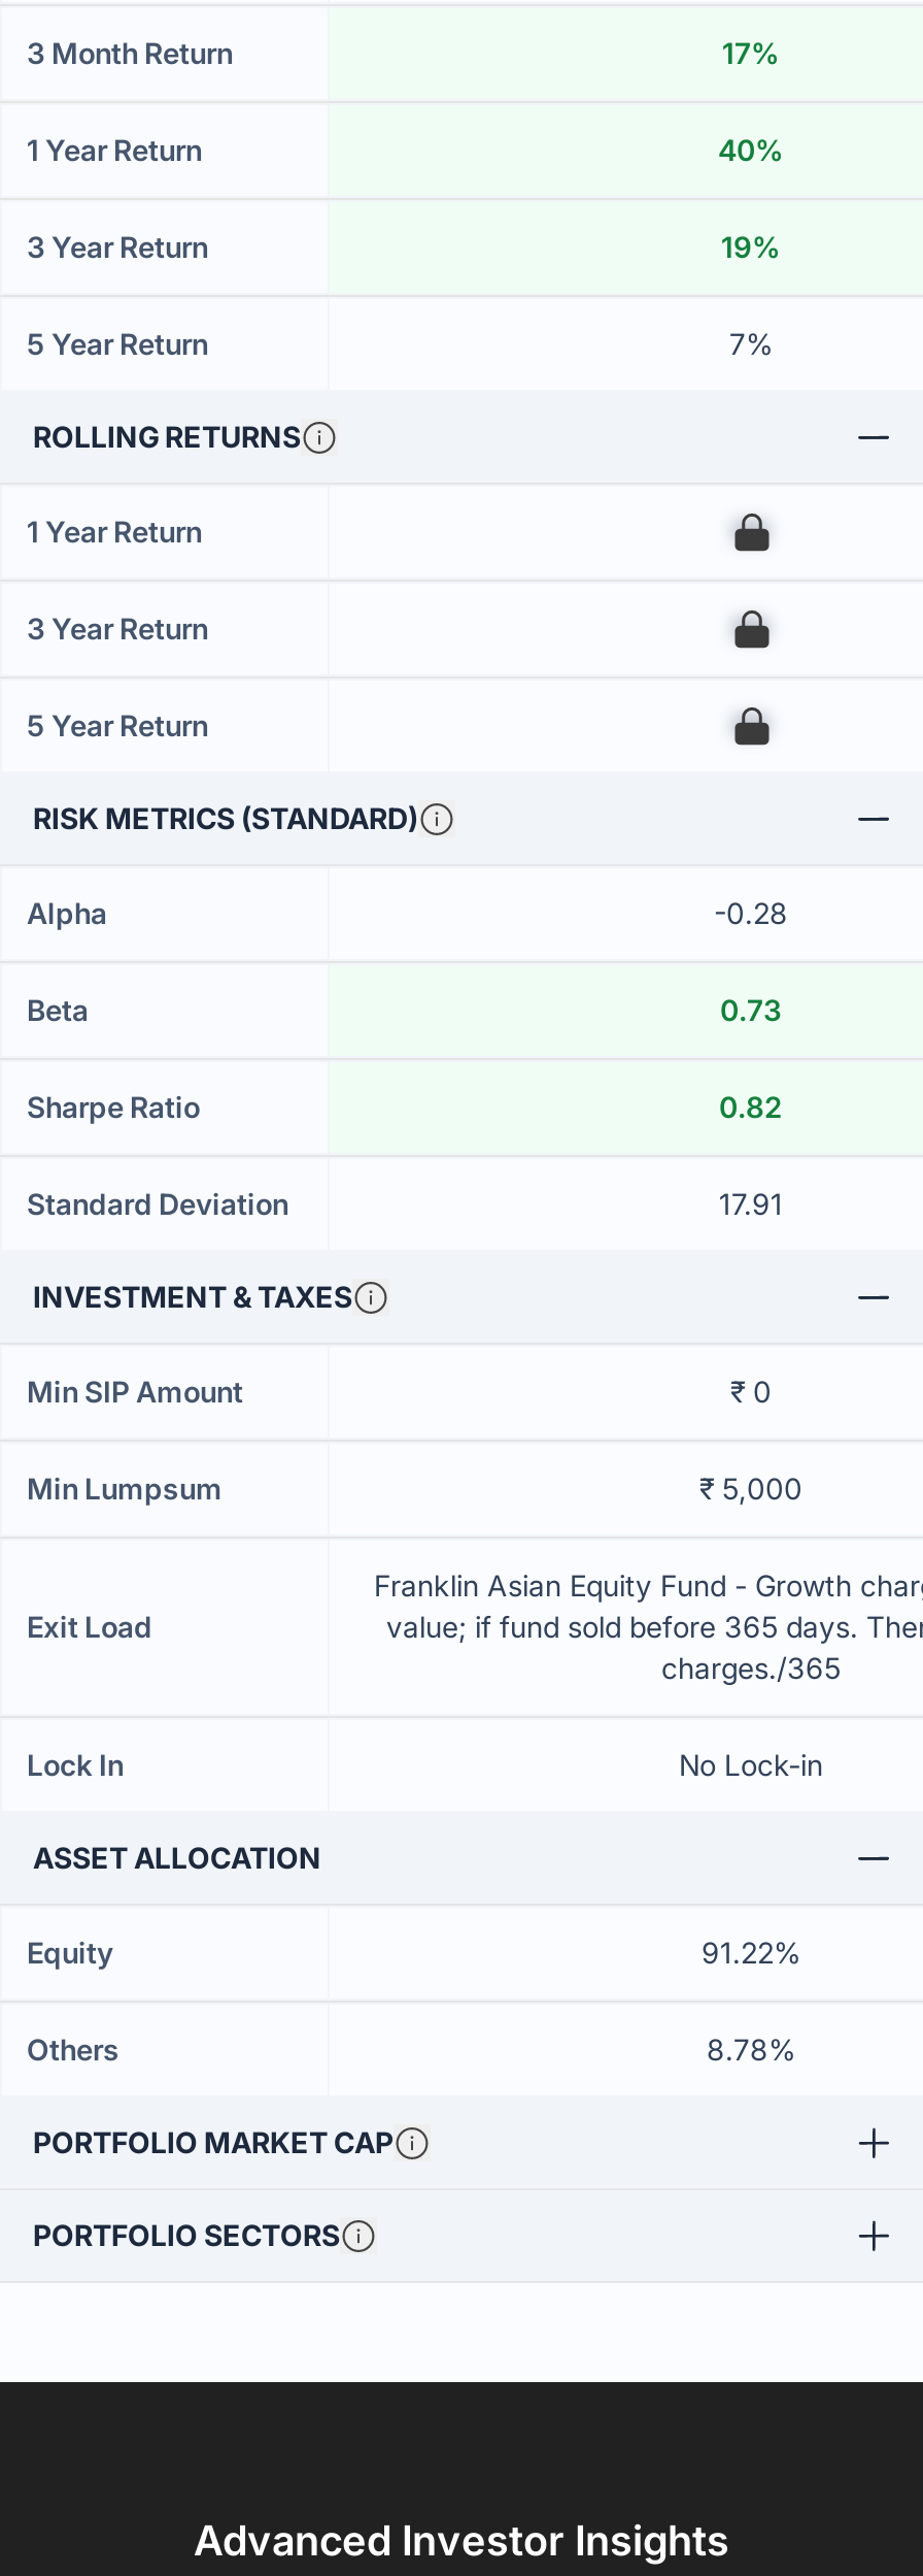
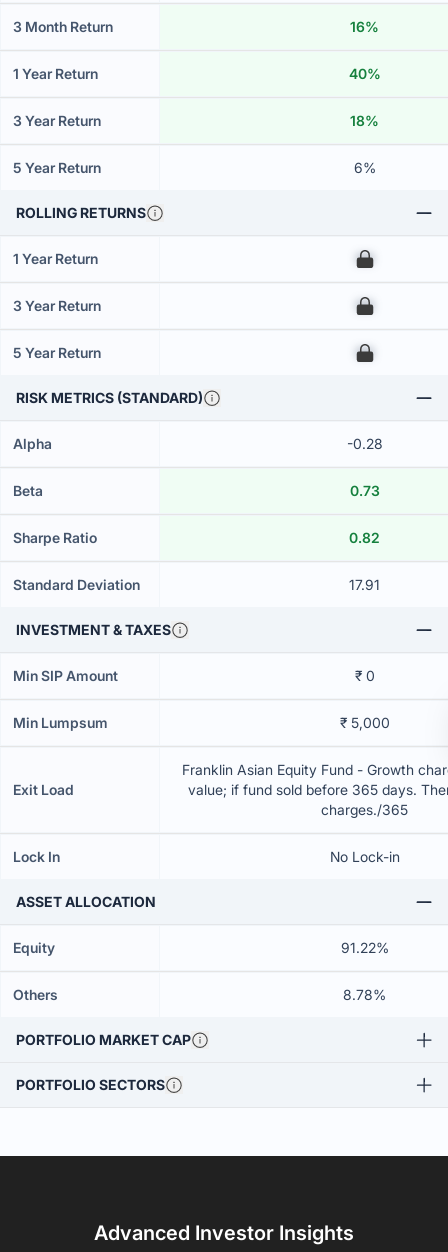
- 17%
+ 16%

- 19%
+ 18%

- 7%
+ 6%
